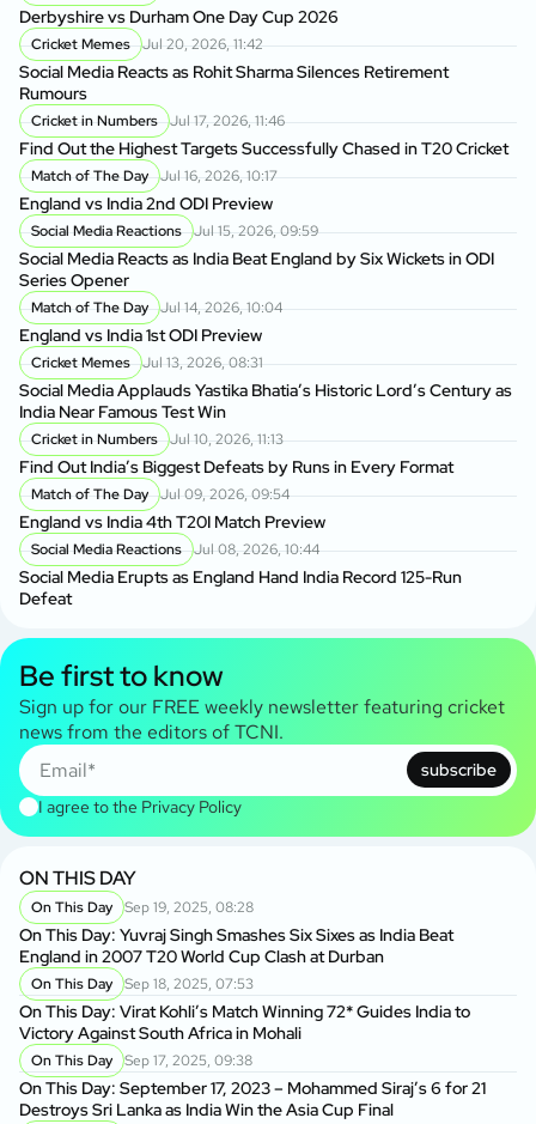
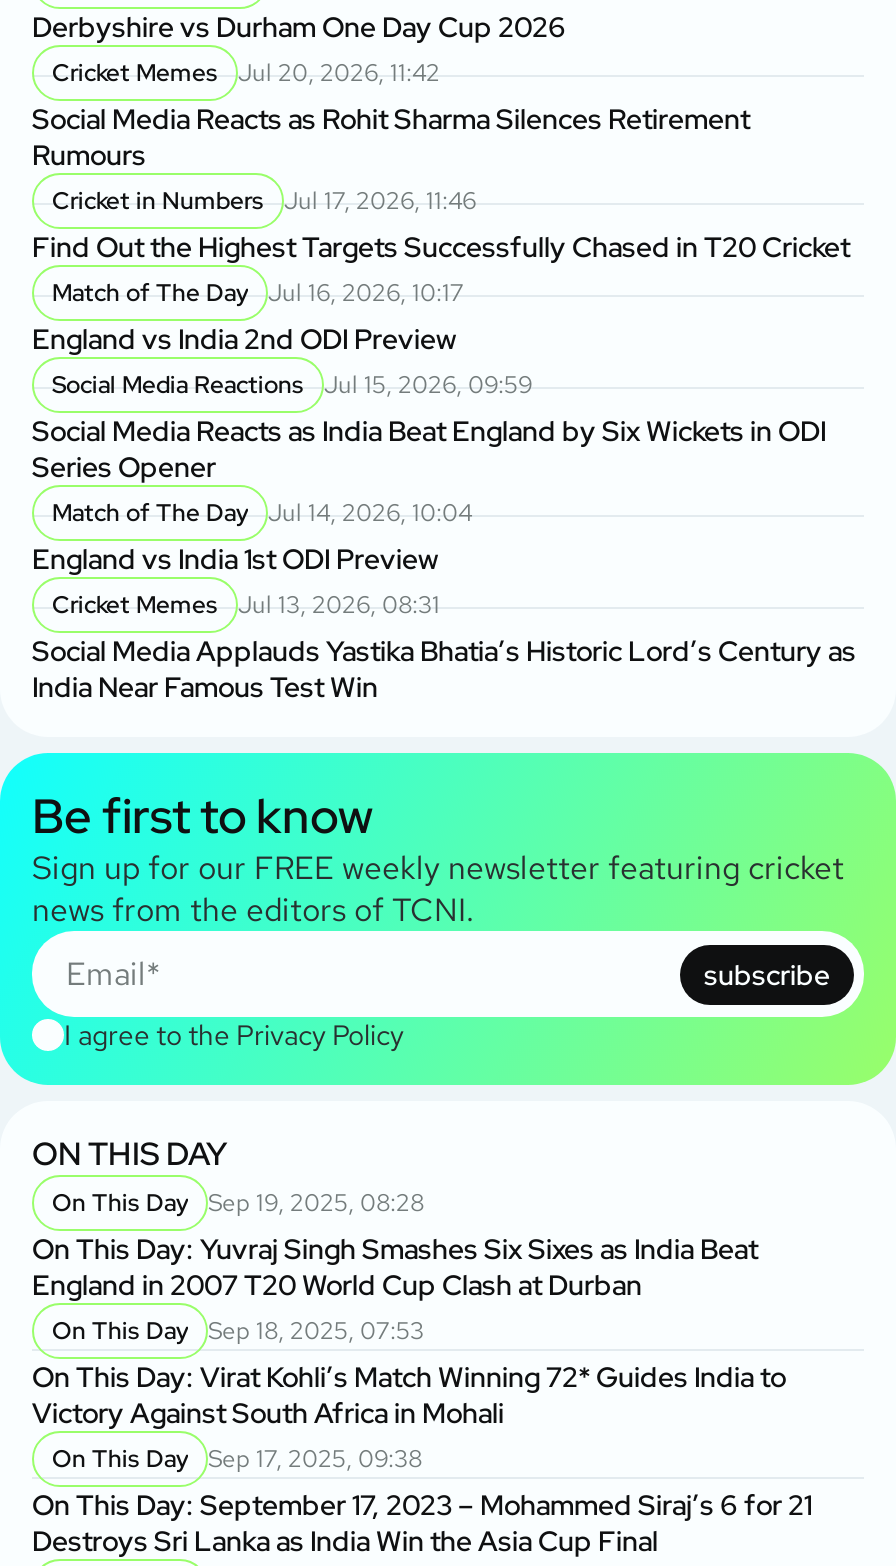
- Cricket in Numbers
- Jul 10, 2026, 11:13
- Find Out India’s Biggest Defeats by Runs in Every Format
- Match of The Day
- Jul 09, 2026, 09:54
- England vs India 4th T20I Match Preview
- Social Media Reactions
- Jul 08, 2026, 10:44
- Social Media Erupts as England Hand India Record 125-Run
- Defeat
